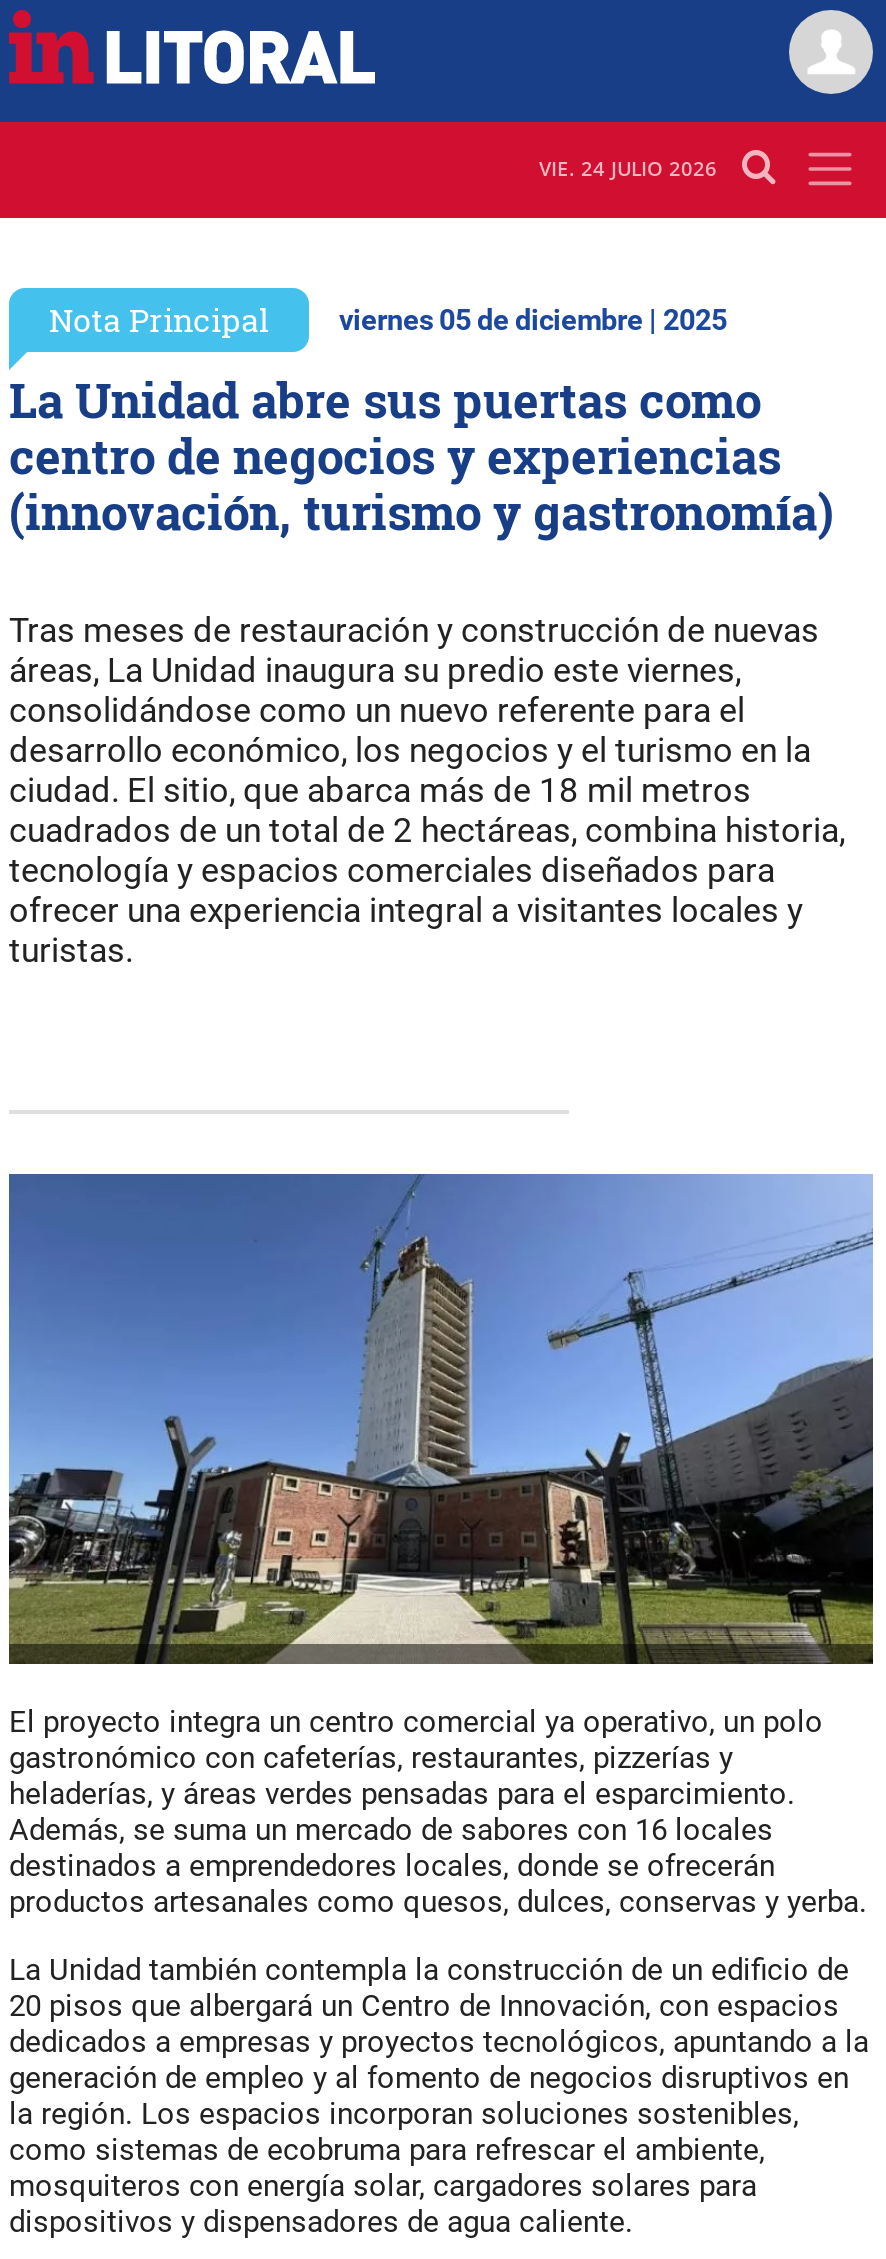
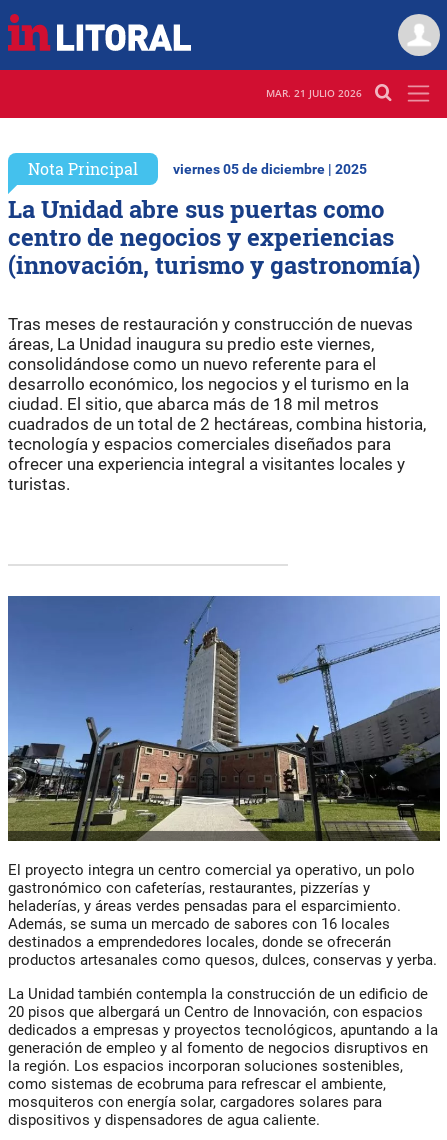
- VIE. 24 JULIO 2026
+ MAR. 21 JULIO 2026
